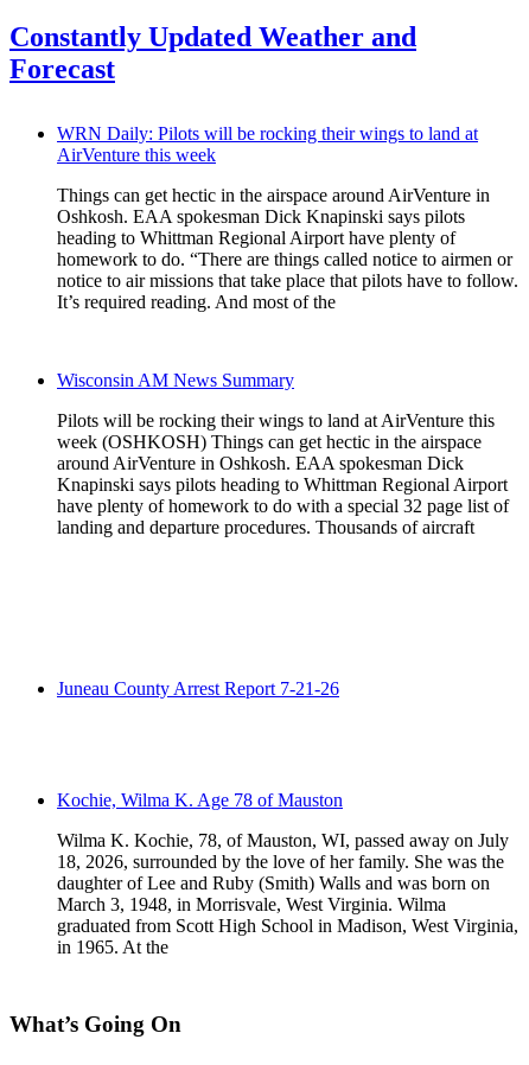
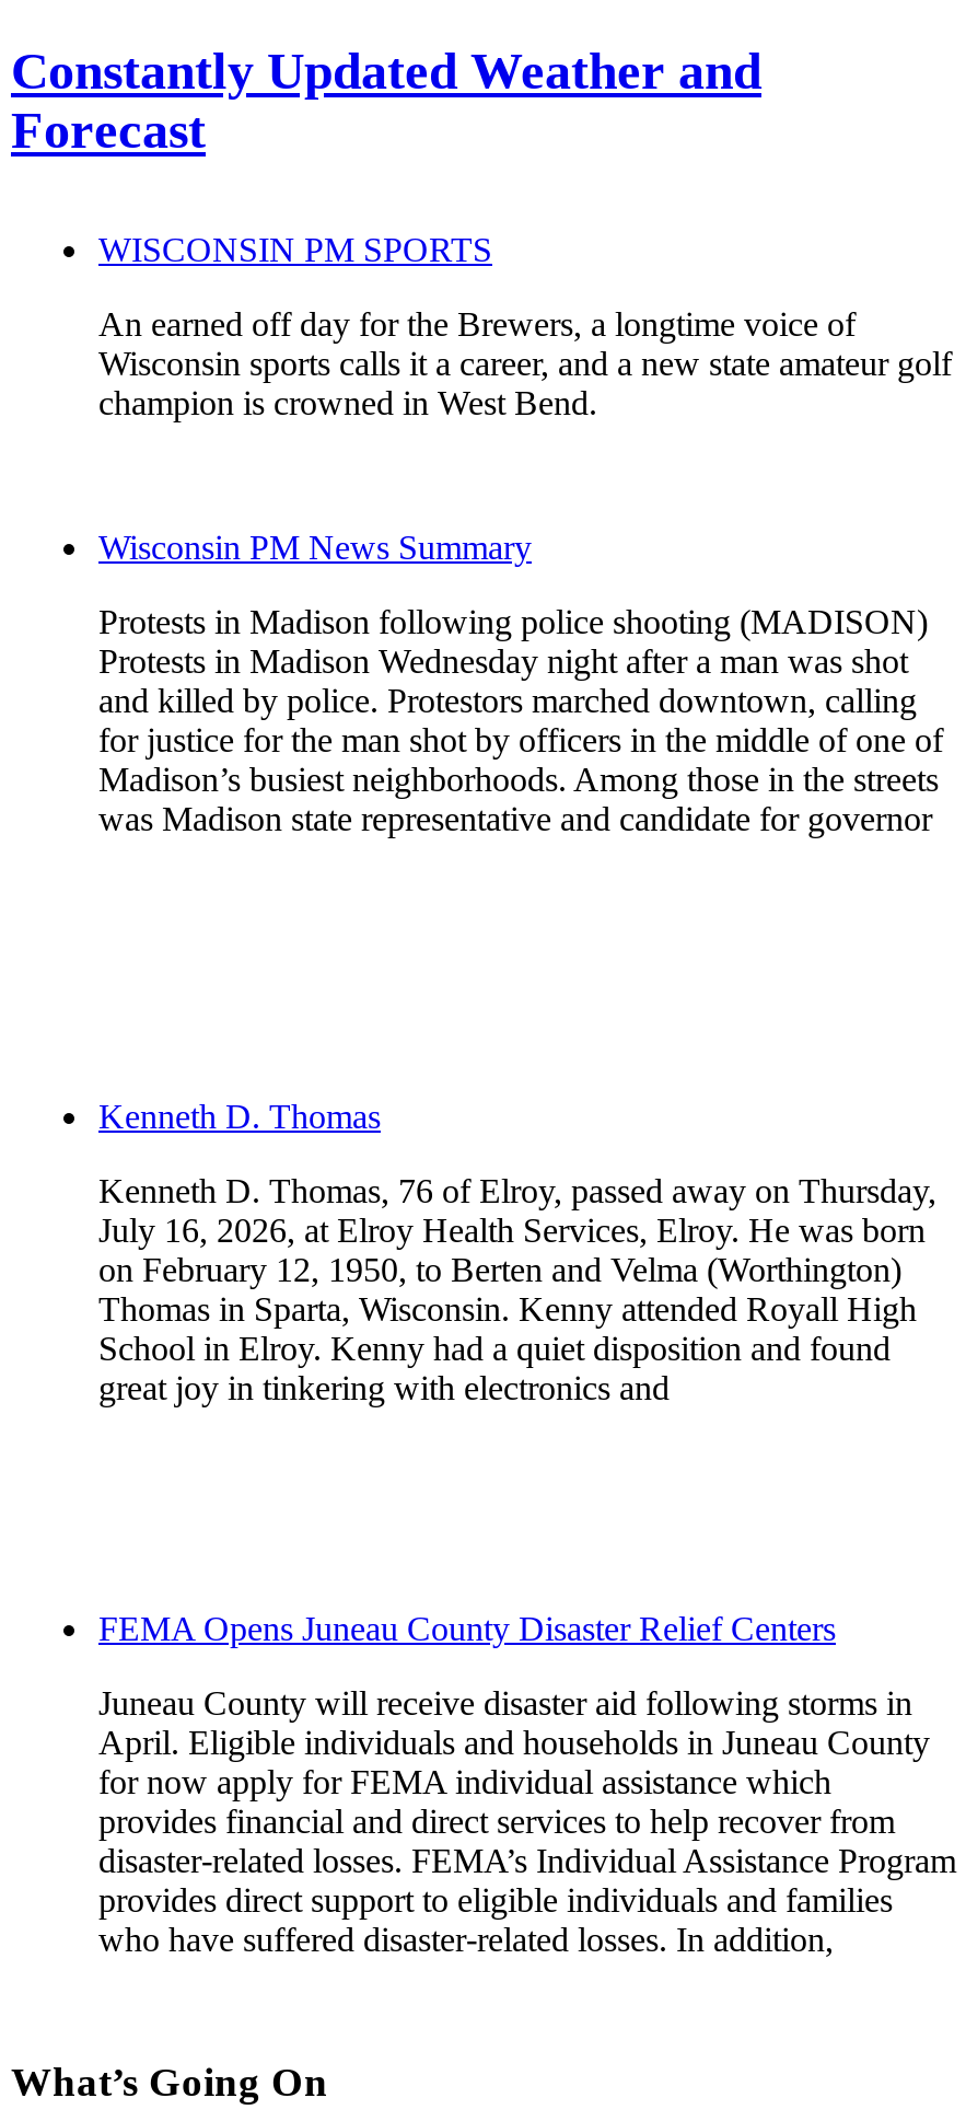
- WRN Daily: Pilots will be rocking their wings to land at
- AirVenture this week
- Things can get hectic in the airspace around AirVenture in
- Oshkosh. EAA spokesman Dick Knapinski says pilots
- heading to Whittman Regional Airport have plenty of
- homework to do. “There are things called notice to airmen or
- notice to air missions that take place that pilots have to follow.
- It’s required reading. And most of the
+ WISCONSIN PM SPORTS
+ An earned off day for the Brewers, a longtime voice of
+ Wisconsin sports calls it a career, and a new state amateur golf
+ champion is crowned in West Bend.

- Wisconsin AM News Summary
- Pilots will be rocking their wings to land at AirVenture this
- week (OSHKOSH) Things can get hectic in the airspace
- around AirVenture in Oshkosh. EAA spokesman Dick
- Knapinski says pilots heading to Whittman Regional Airport
- have plenty of homework to do with a special 32 page list of
- landing and departure procedures. Thousands of aircraft
+ Wisconsin PM News Summary
+ Protests in Madison following police shooting (MADISON)
+ Protests in Madison Wednesday night after a man was shot
+ and killed by police. Protestors marched downtown, calling
+ for justice for the man shot by officers in the middle of one of
+ Madison’s busiest neighborhoods. Among those in the streets
+ was Madison state representative and candidate for governor

- Juneau County Arrest Report 7-21-26
+ Kenneth D. Thomas
+ Kenneth D. Thomas, 76 of Elroy, passed away on Thursday,
+ July 16, 2026, at Elroy Health Services, Elroy. He was born
+ on February 12, 1950, to Berten and Velma (Worthington)
+ Thomas in Sparta, Wisconsin. Kenny attended Royall High
+ School in Elroy. Kenny had a quiet disposition and found
+ great joy in tinkering with electronics and

- Kochie, Wilma K. Age 78 of Mauston
- Wilma K. Kochie, 78, of Mauston, WI, passed away on July
- 18, 2026, surrounded by the love of her family. She was the
- daughter of Lee and Ruby (Smith) Walls and was born on
- March 3, 1948, in Morrisvale, West Virginia. Wilma
- graduated from Scott High School in Madison, West Virginia,
- in 1965. At the
+ FEMA Opens Juneau County Disaster Relief Centers
+ Juneau County will receive disaster aid following storms in
+ April. Eligible individuals and households in Juneau County
+ for now apply for FEMA individual assistance which
+ provides financial and direct services to help recover from
+ disaster-related losses. FEMA’s Individual Assistance Program
+ provides direct support to eligible individuals and families
+ who have suffered disaster-related losses. In addition,
